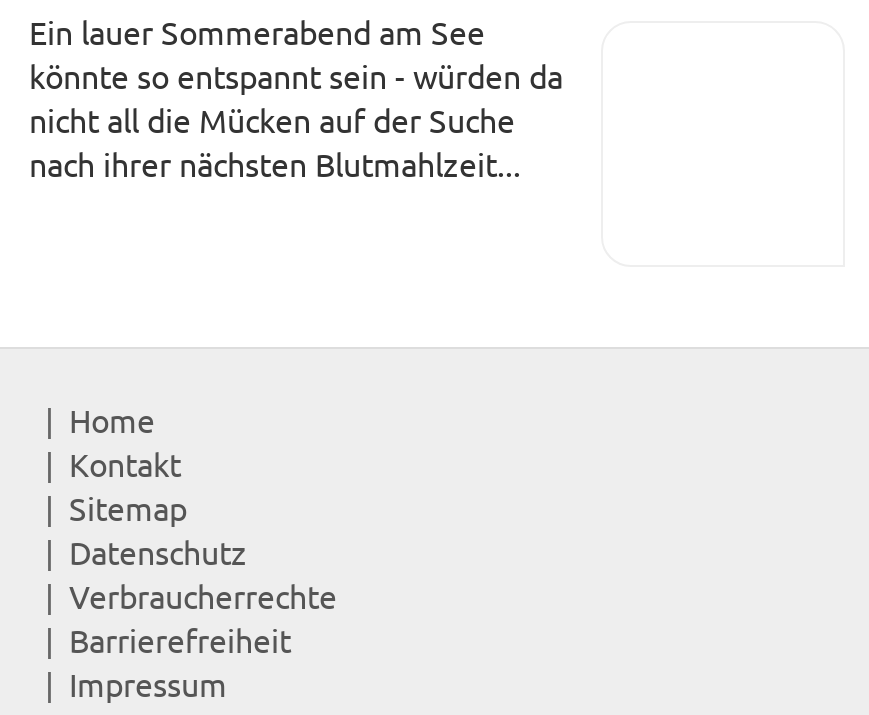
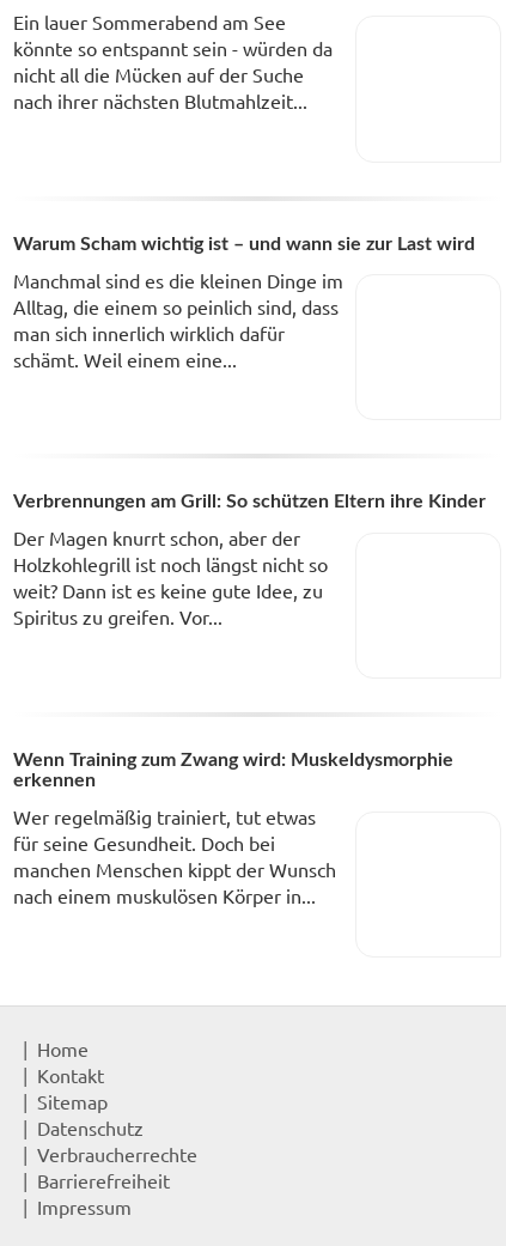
+ Warum Scham wichtig ist – und wann sie zur Last wird
+ Manchmal sind es die kleinen Dinge im
+ Alltag, die einem so peinlich sind, dass
+ man sich innerlich wirklich dafür
+ schämt. Weil einem eine...

+ Verbrennungen am Grill: So schützen Eltern ihre Kinder
+ Der Magen knurrt schon, aber der
+ Holzkohlegrill ist noch längst nicht so
+ weit? Dann ist es keine gute Idee, zu
+ Spiritus zu greifen. Vor...

+ Wenn Training zum Zwang wird: Muskeldysmorphie
+ erkennen
+ Wer regelmäßig trainiert, tut etwas
+ für seine Gesundheit. Doch bei
+ manchen Menschen kippt der Wunsch
+ nach einem muskulösen Körper in...
